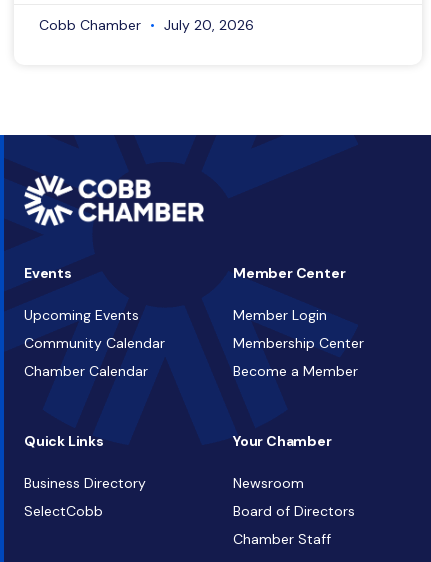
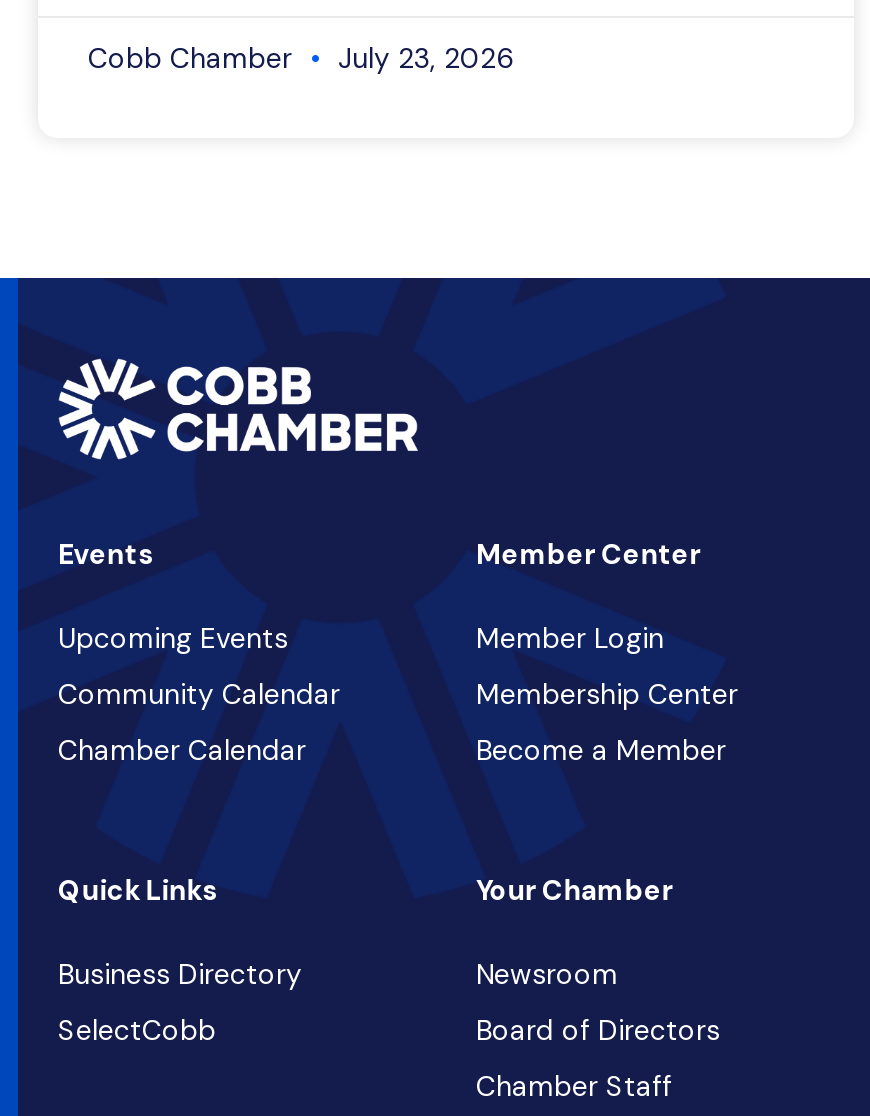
- Cobb Chamber July 20, 2026
+ Cobb Chamber July 23, 2026
